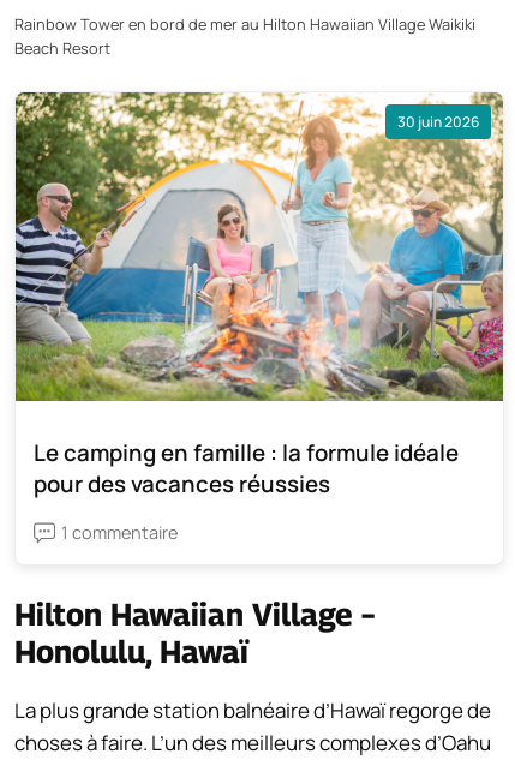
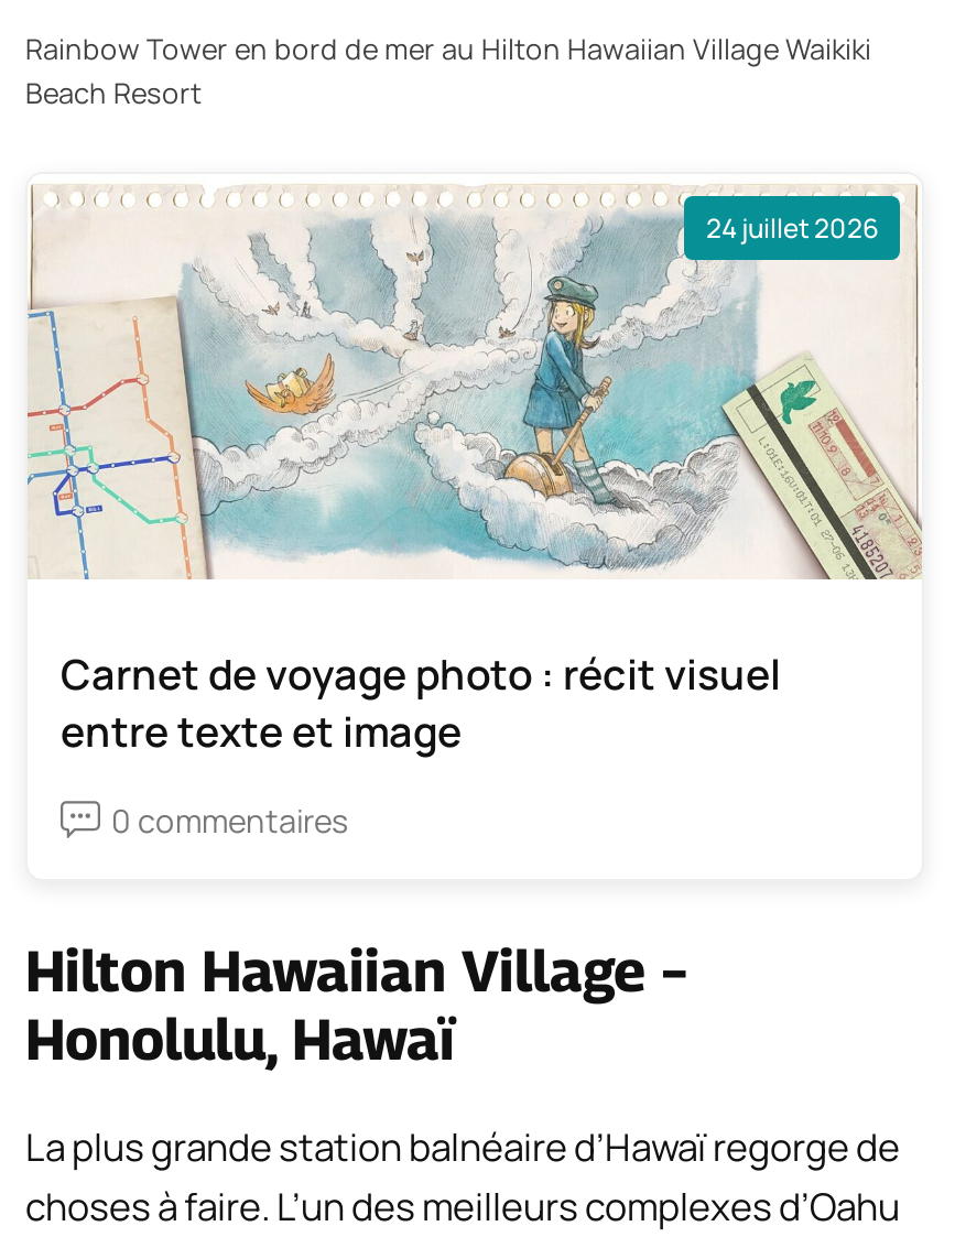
- [image]
- 30 juin 2026
+ [image]
+ 24 juillet 2026

- Le camping en famille : la formule idéale
- pour des vacances réussies
+ Carnet de voyage photo : récit visuel
+ entre texte et image

- 1 commentaire
+ 0 commentaires
